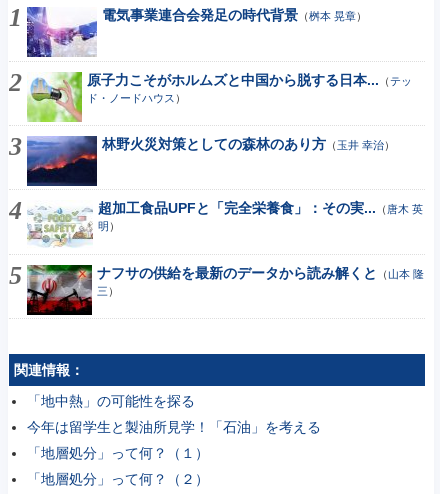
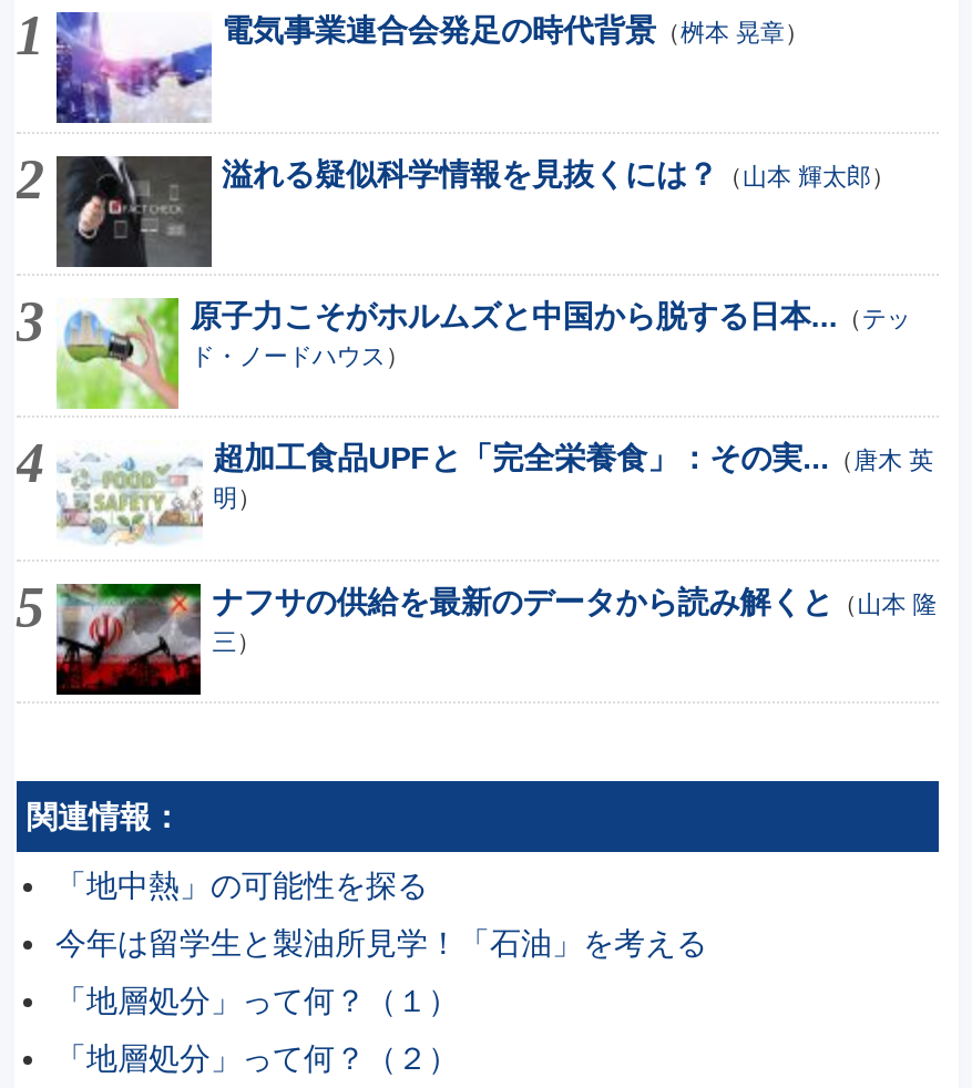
+ [image]
+ 溢れる疑似科学情報を見抜くには？（山本 輝太郎）

moved down: [image] | 原子力こそがホルムズと中国から脱する日本...（テッ | ド・ノードハウス）

- [image]
- 林野火災対策としての森林のあり方（玉井 幸治）
